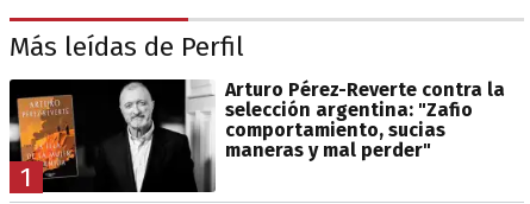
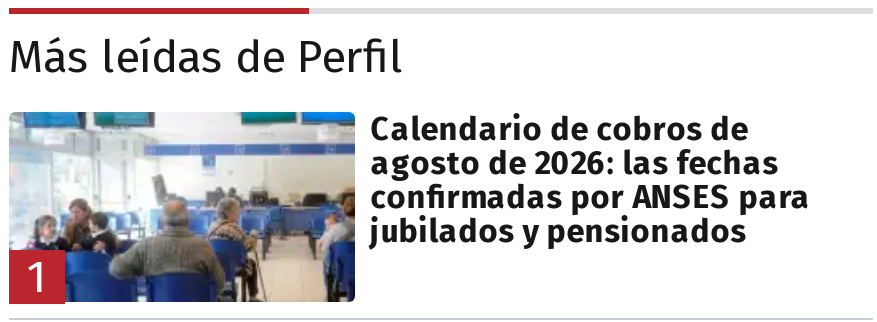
- [image]
- Arturo Pérez-Reverte contra la
- selección argentina: "Zafio
- comportamiento, sucias
- maneras y mal perder"
+ [image]
+ Calendario de cobros de
+ agosto de 2026: las fechas
+ confirmadas por ANSES para
+ jubilados y pensionados
